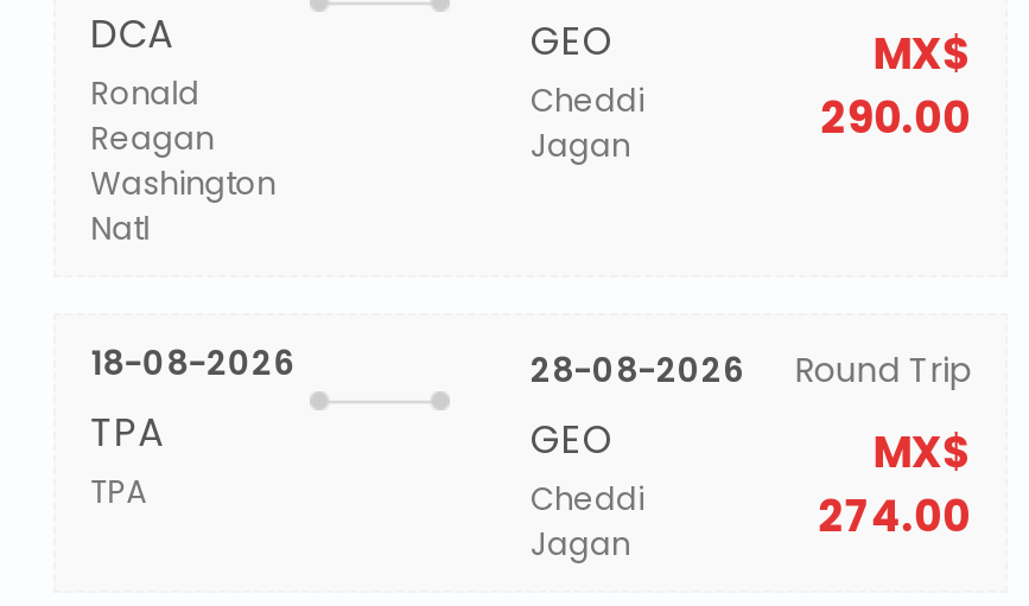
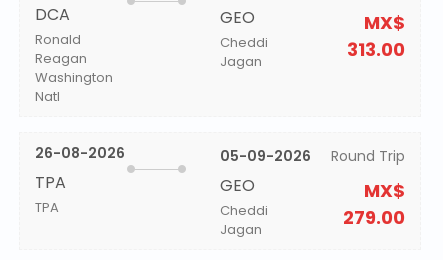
- 290.00
+ 313.00

- 18-08-2026
+ 26-08-2026

- 28-08-2026 Round Trip
+ 05-09-2026 Round Trip

- 274.00
+ 279.00
